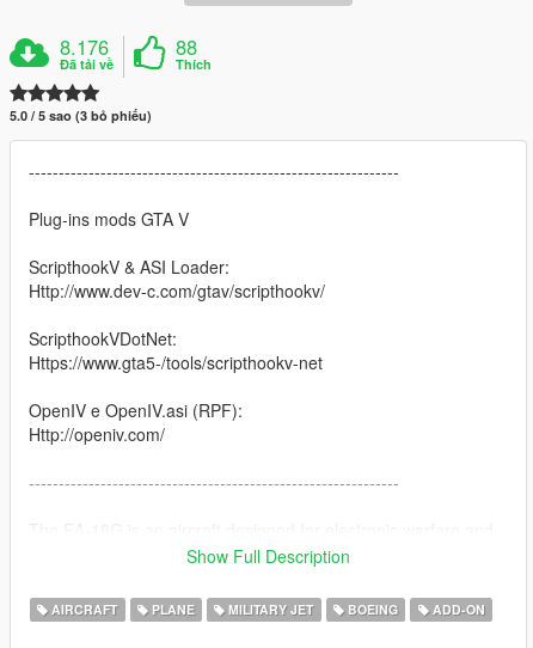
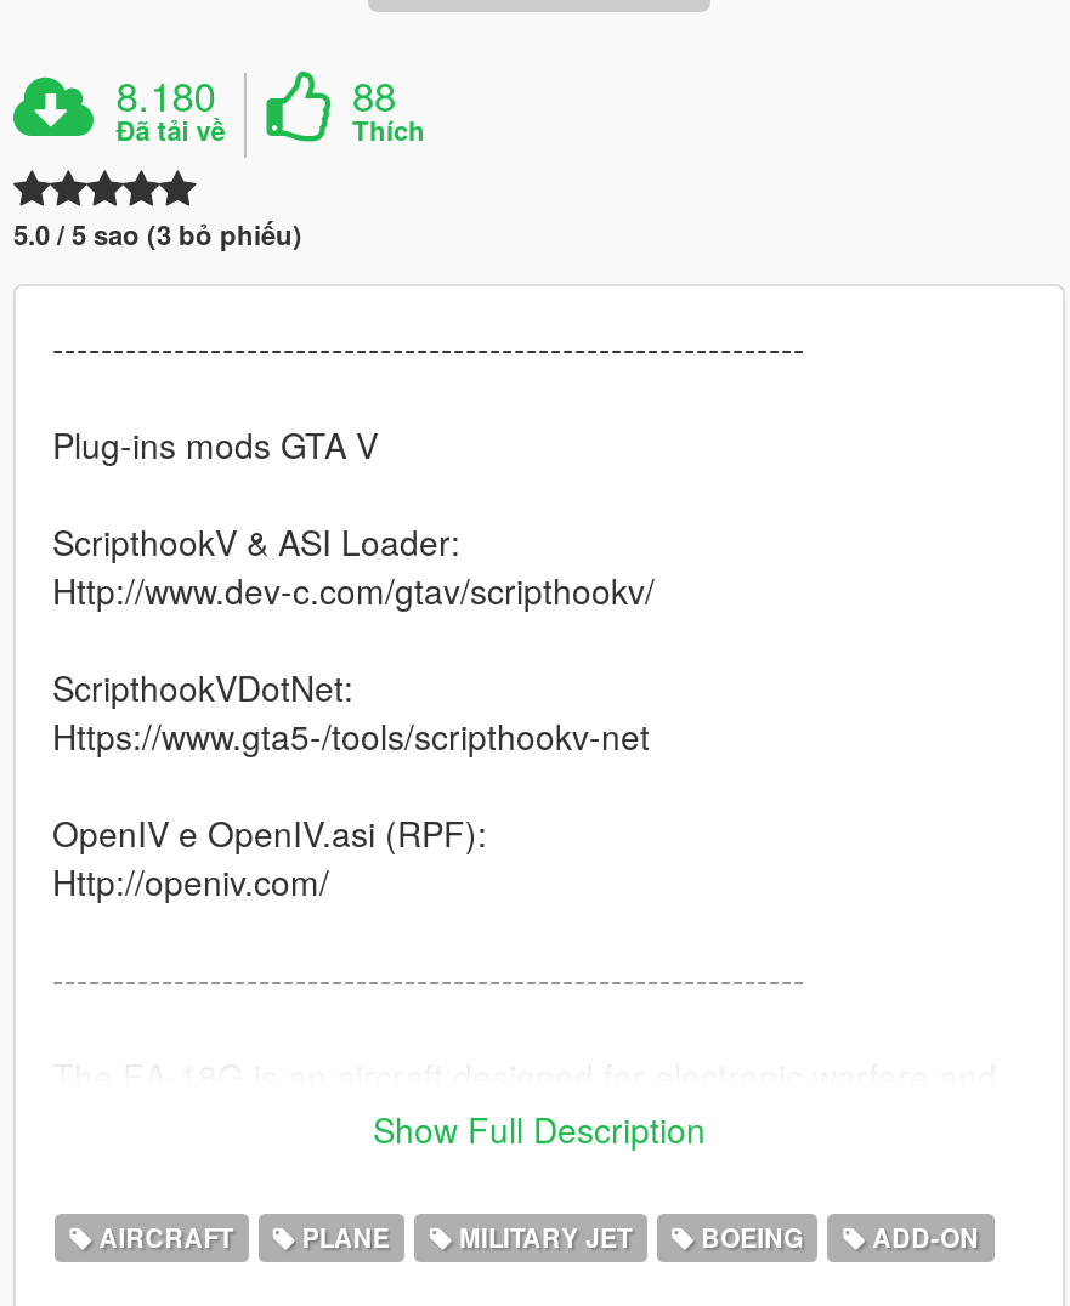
- 8.176
+ 8.180
